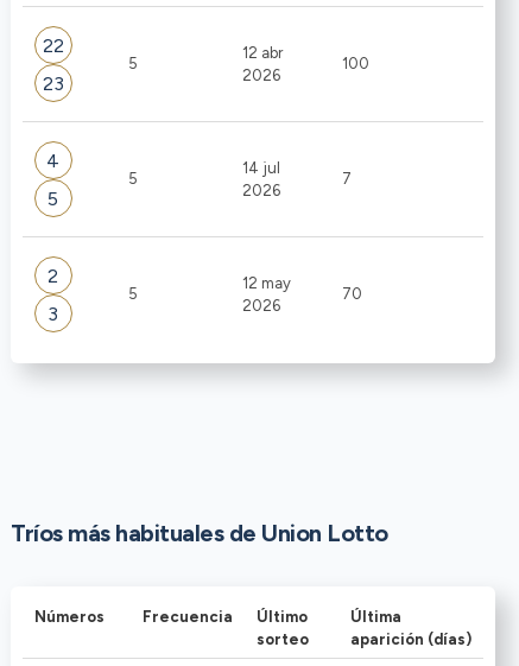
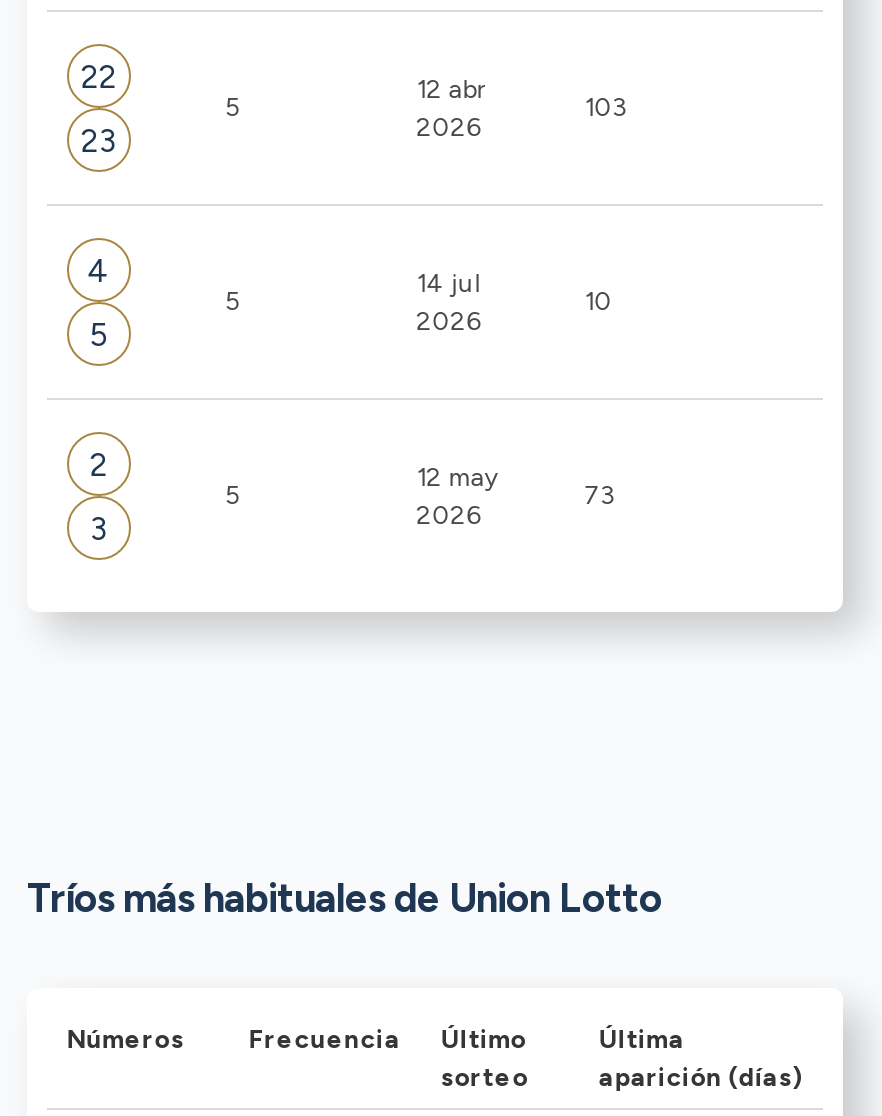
- 100
+ 103

- 7
+ 10

- 70
+ 73
